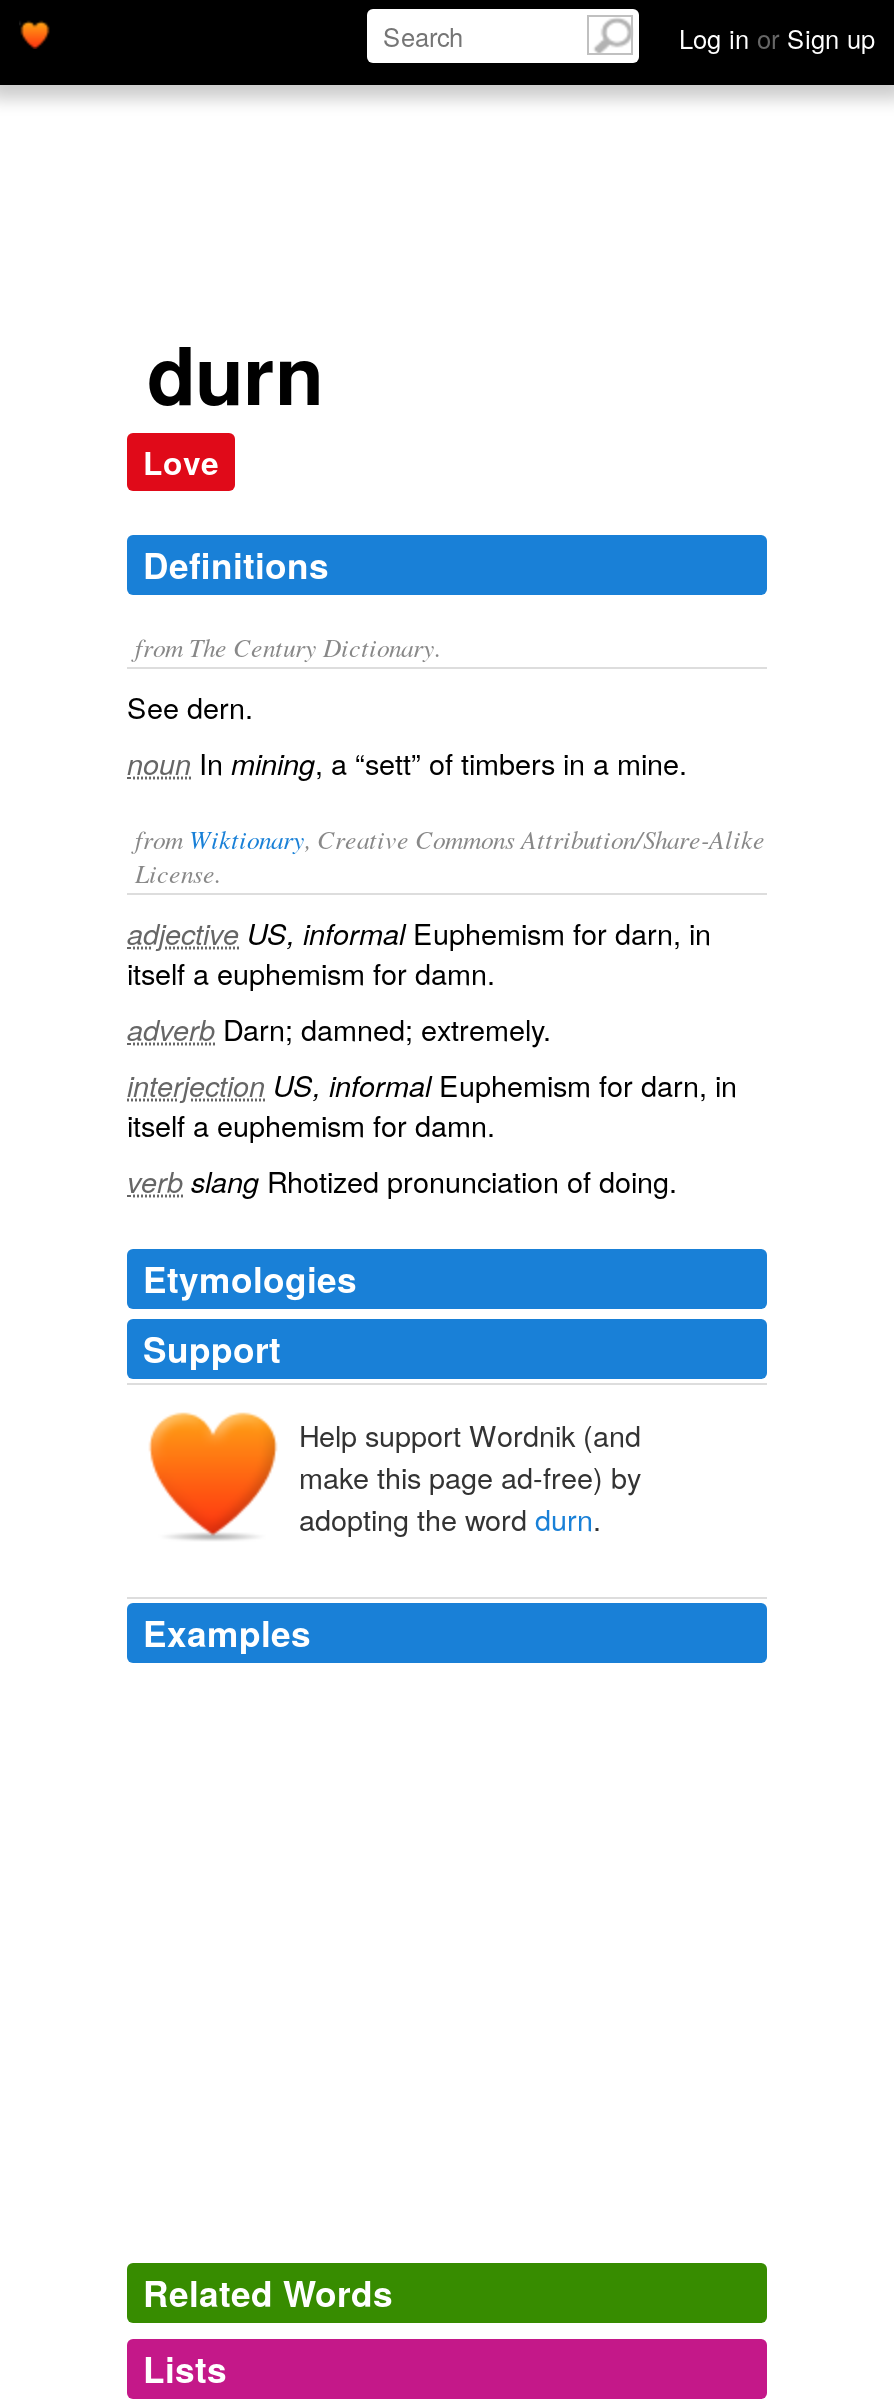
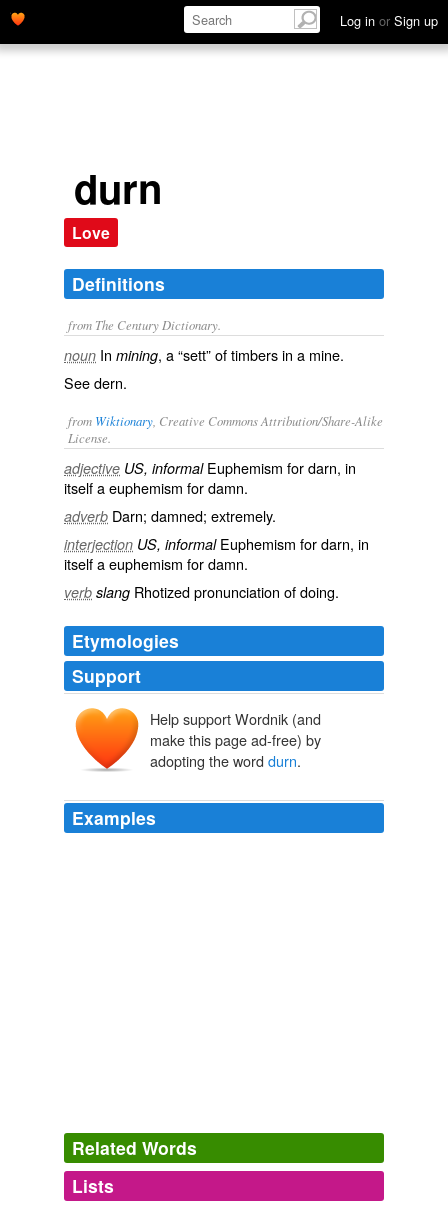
moved down: See dern.

moved up: noun In mining, a “sett” of timbers in a mine.
